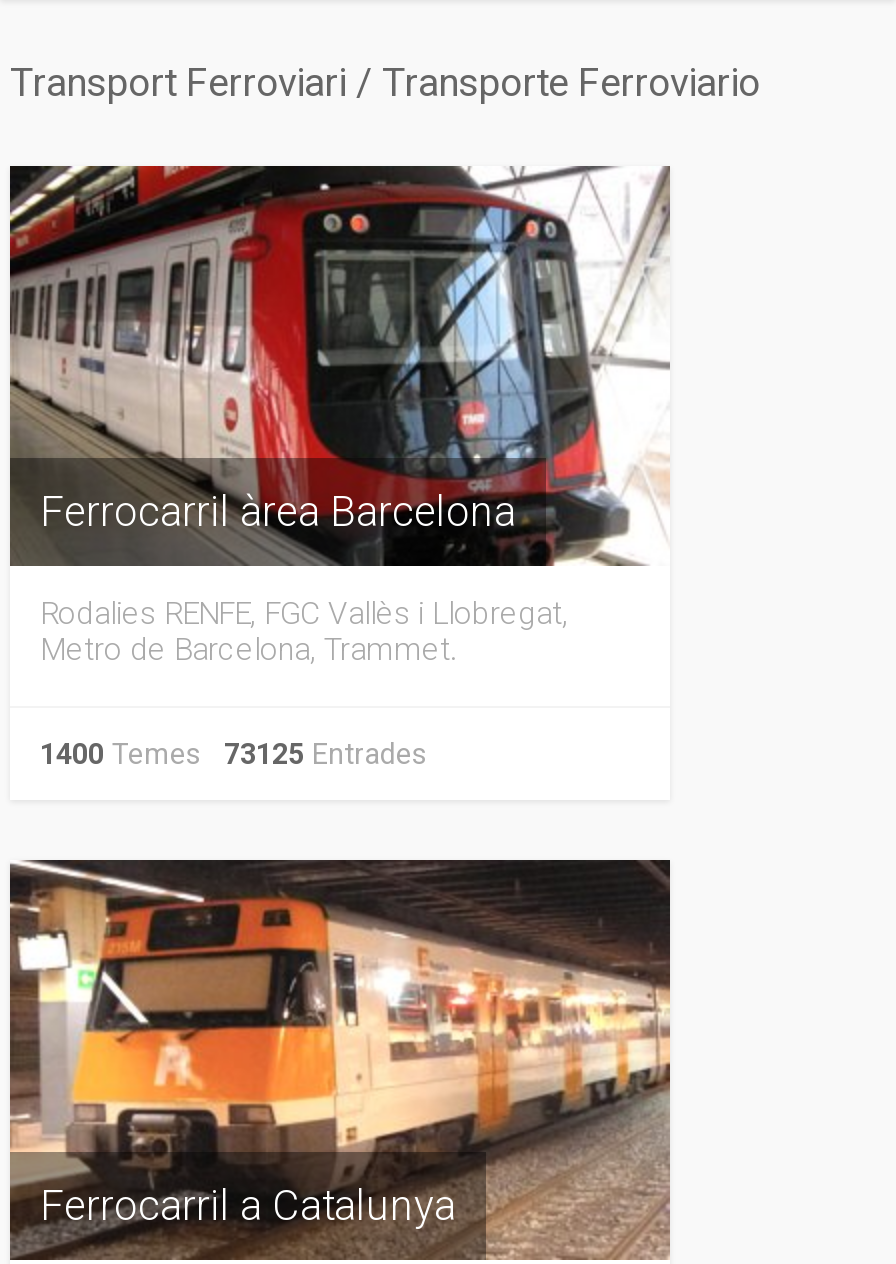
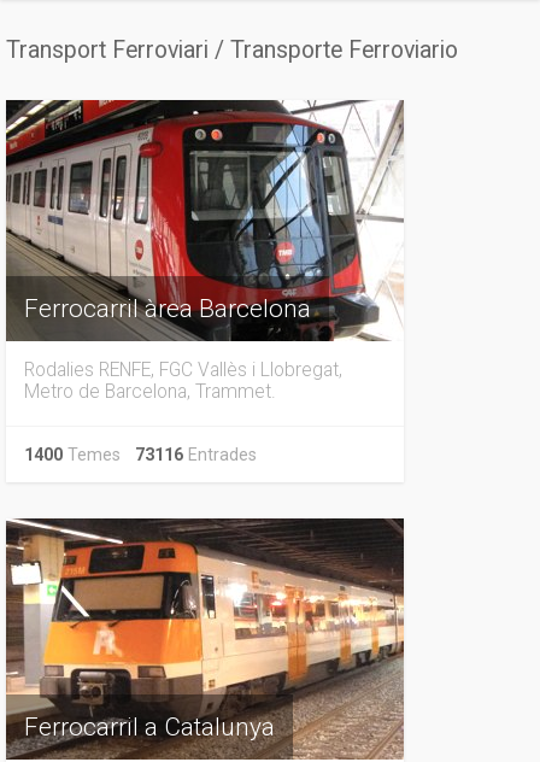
- 1400 Temes 73125 Entrades
+ 1400 Temes 73116 Entrades
